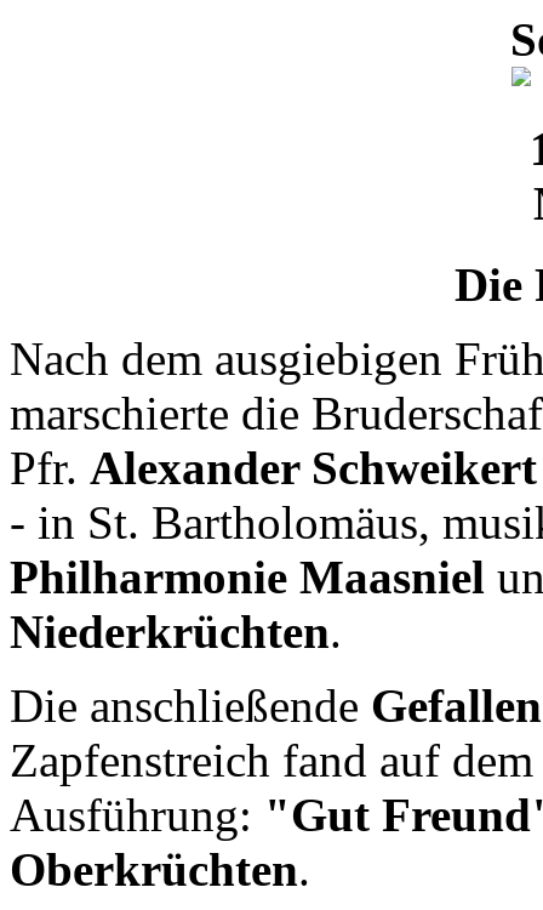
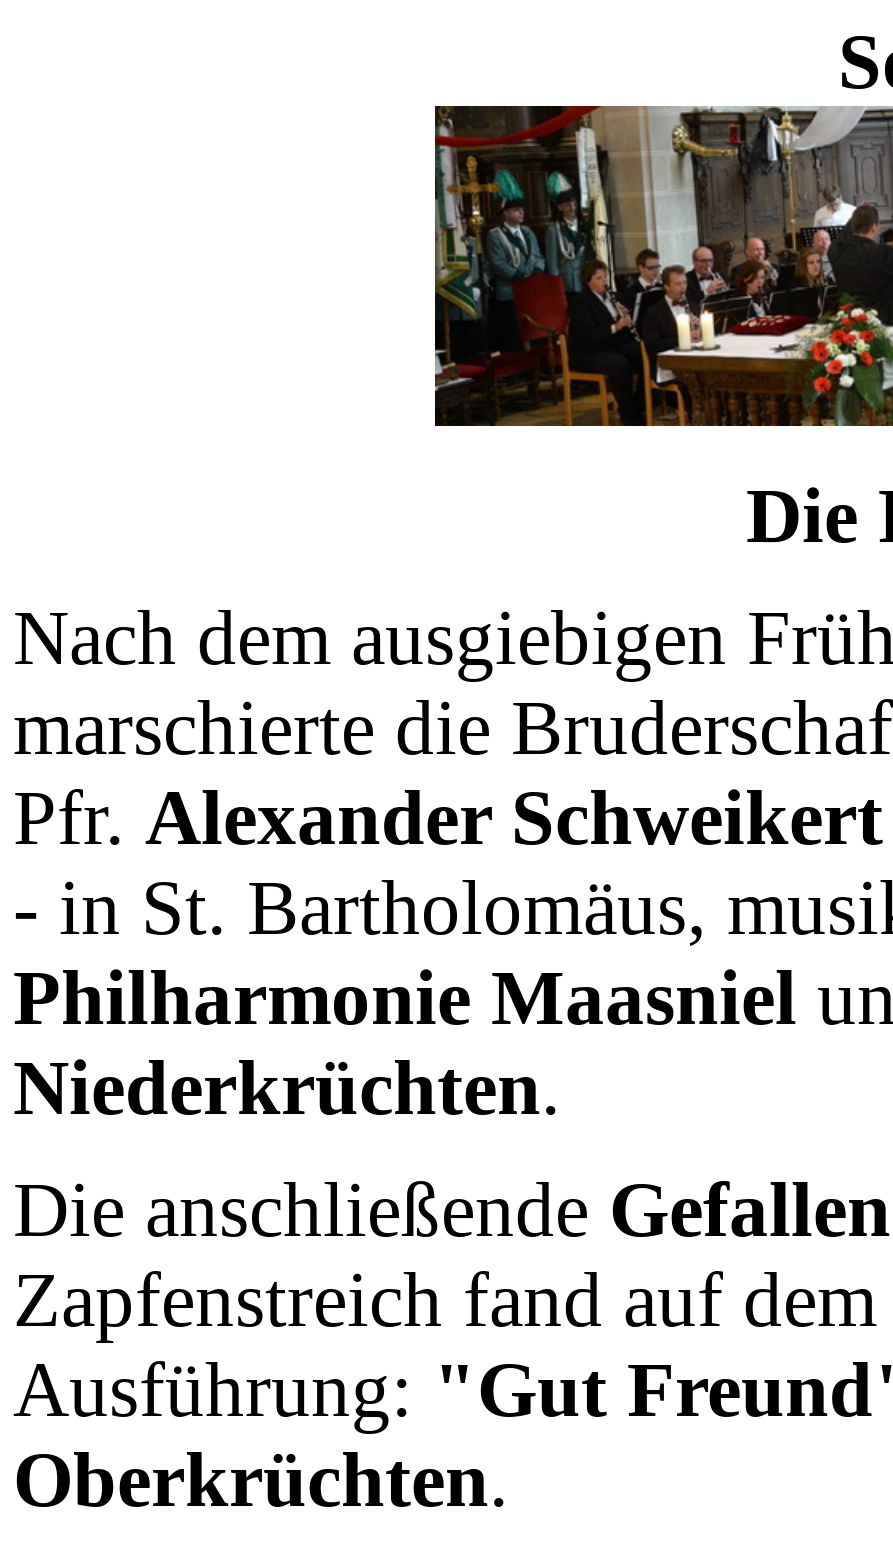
+ [image]
